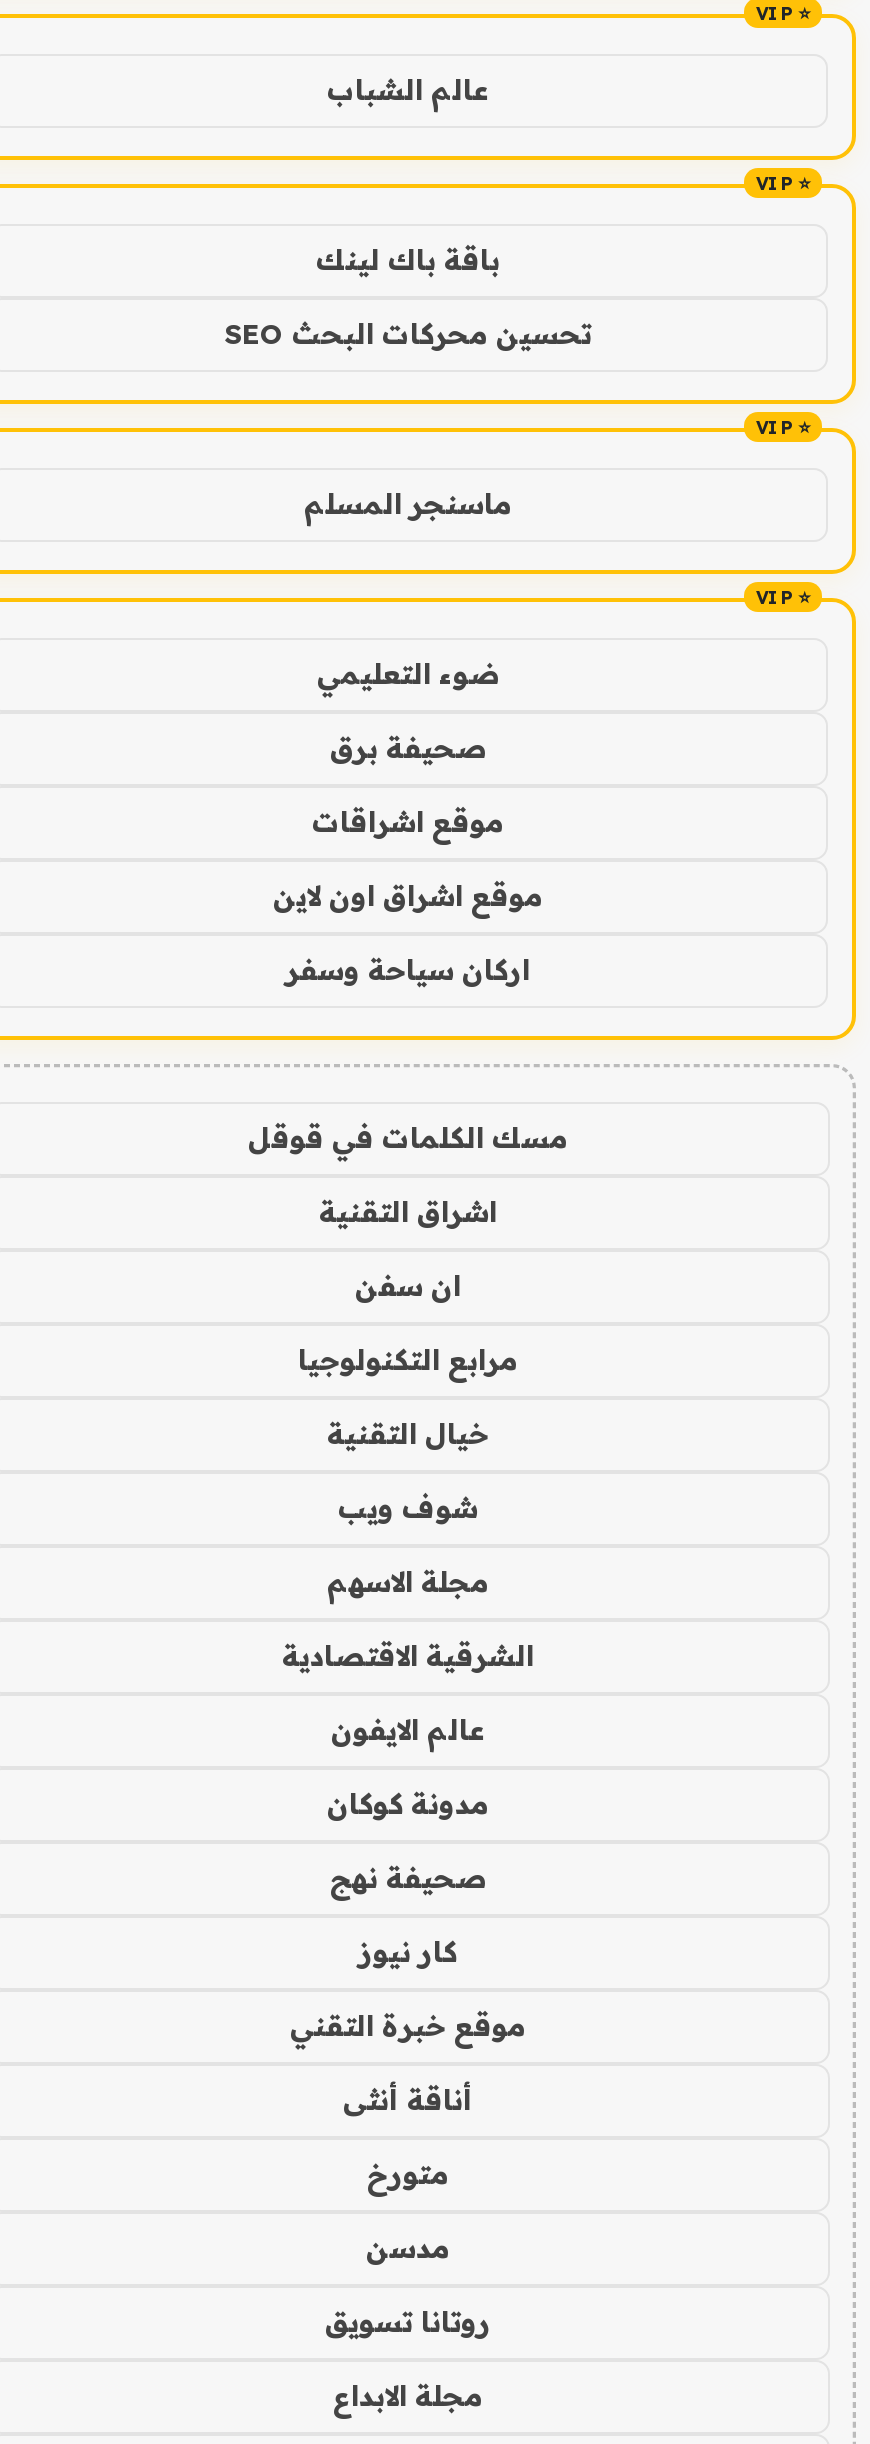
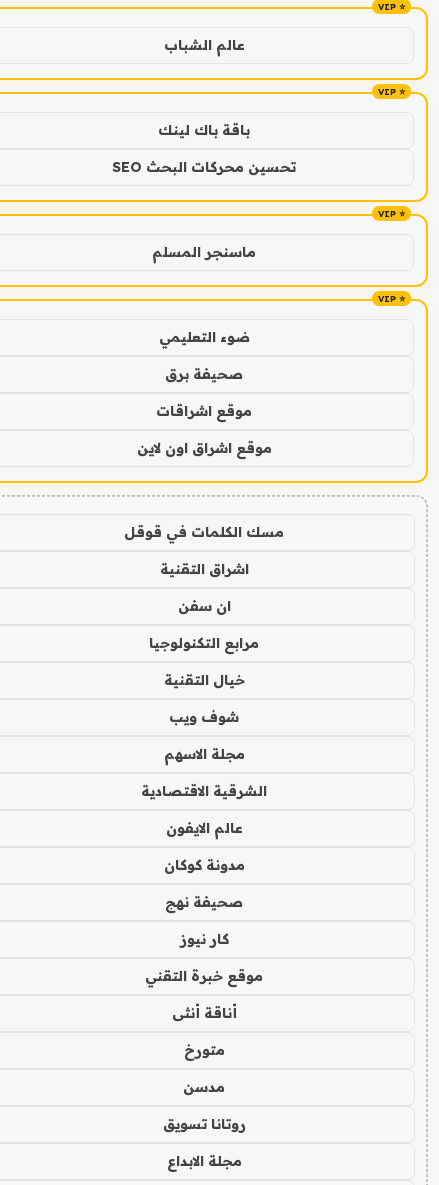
- اركان سياحة وسفر
